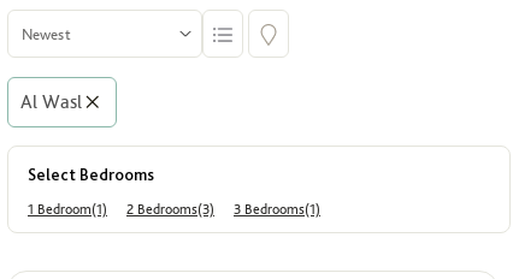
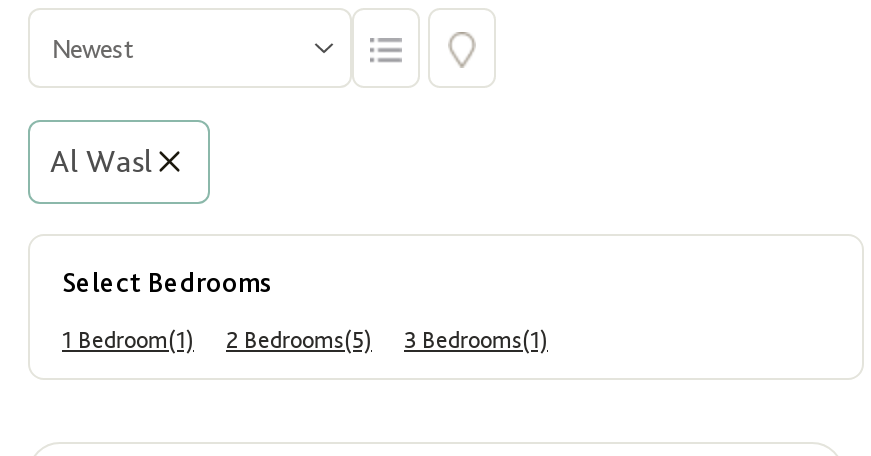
- 1 Bedroom(1) 2 Bedrooms(3) 3 Bedrooms(1)
+ 1 Bedroom(1) 2 Bedrooms(5) 3 Bedrooms(1)
